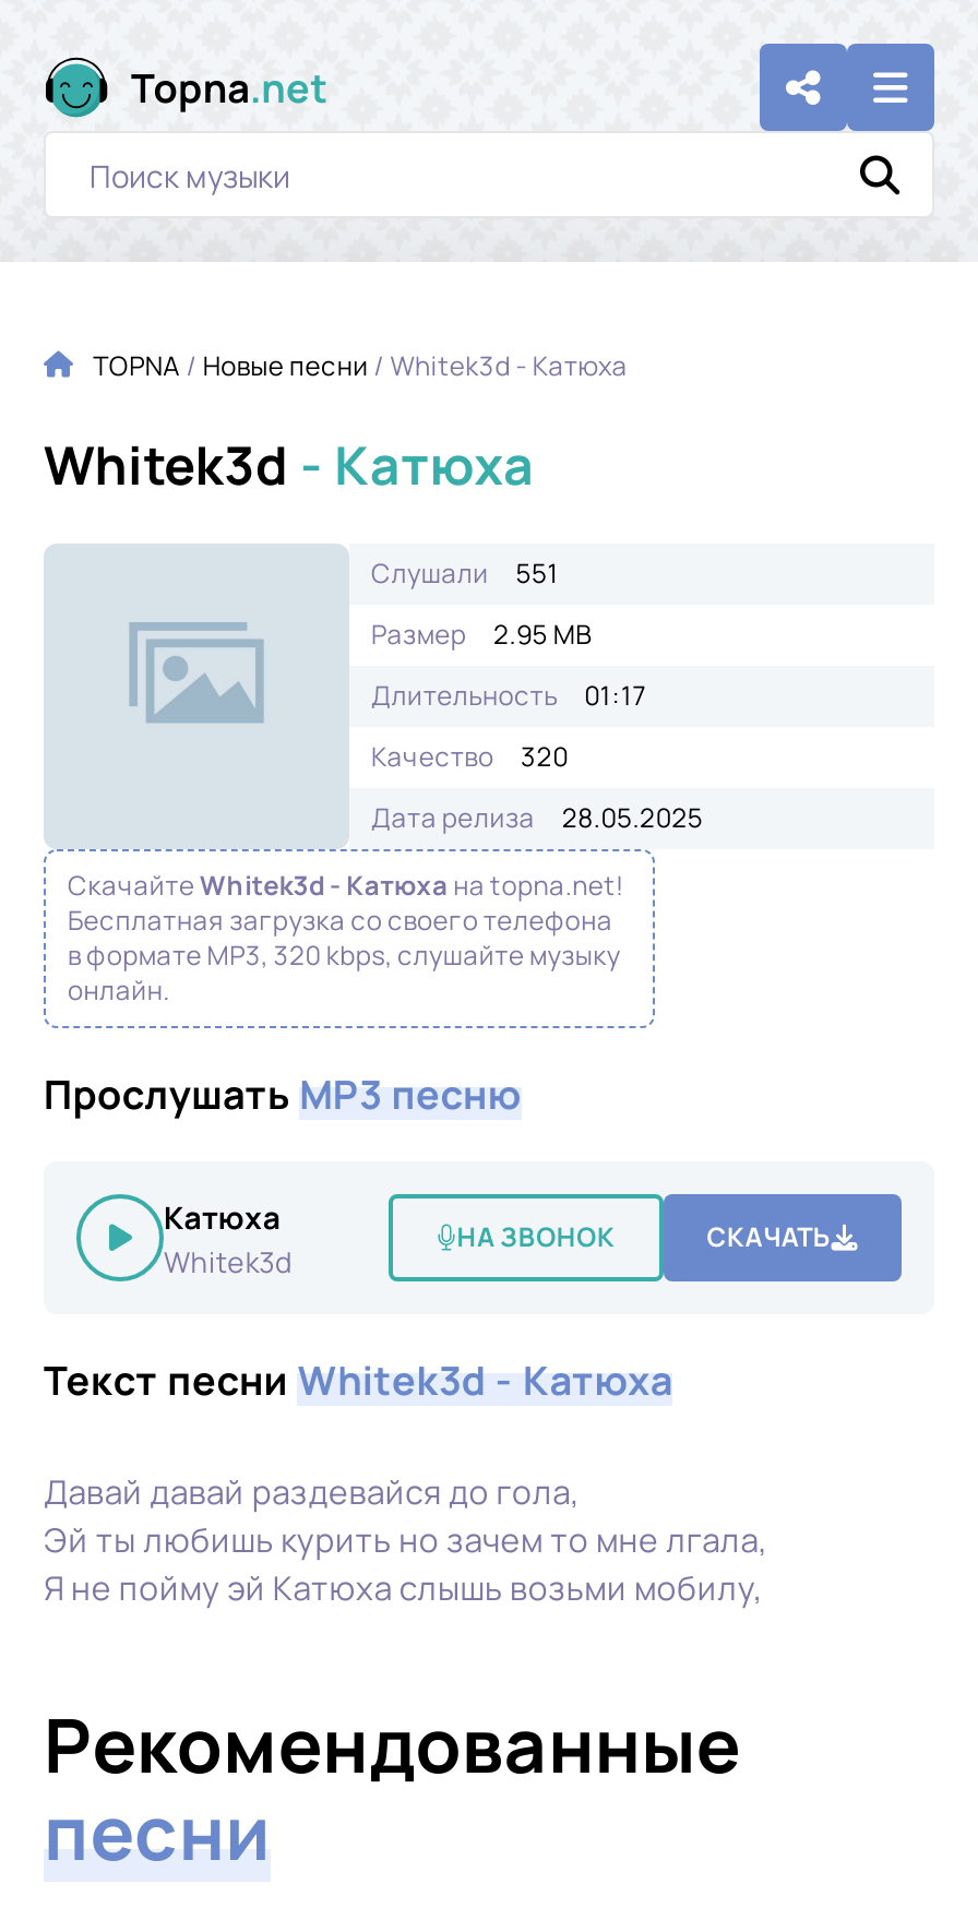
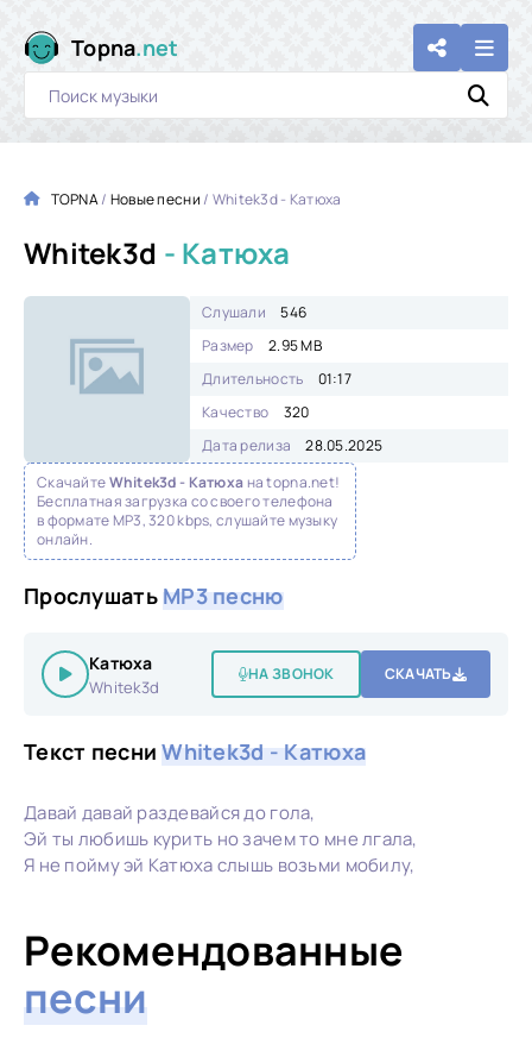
- Слушали 551
+ Слушали 546
